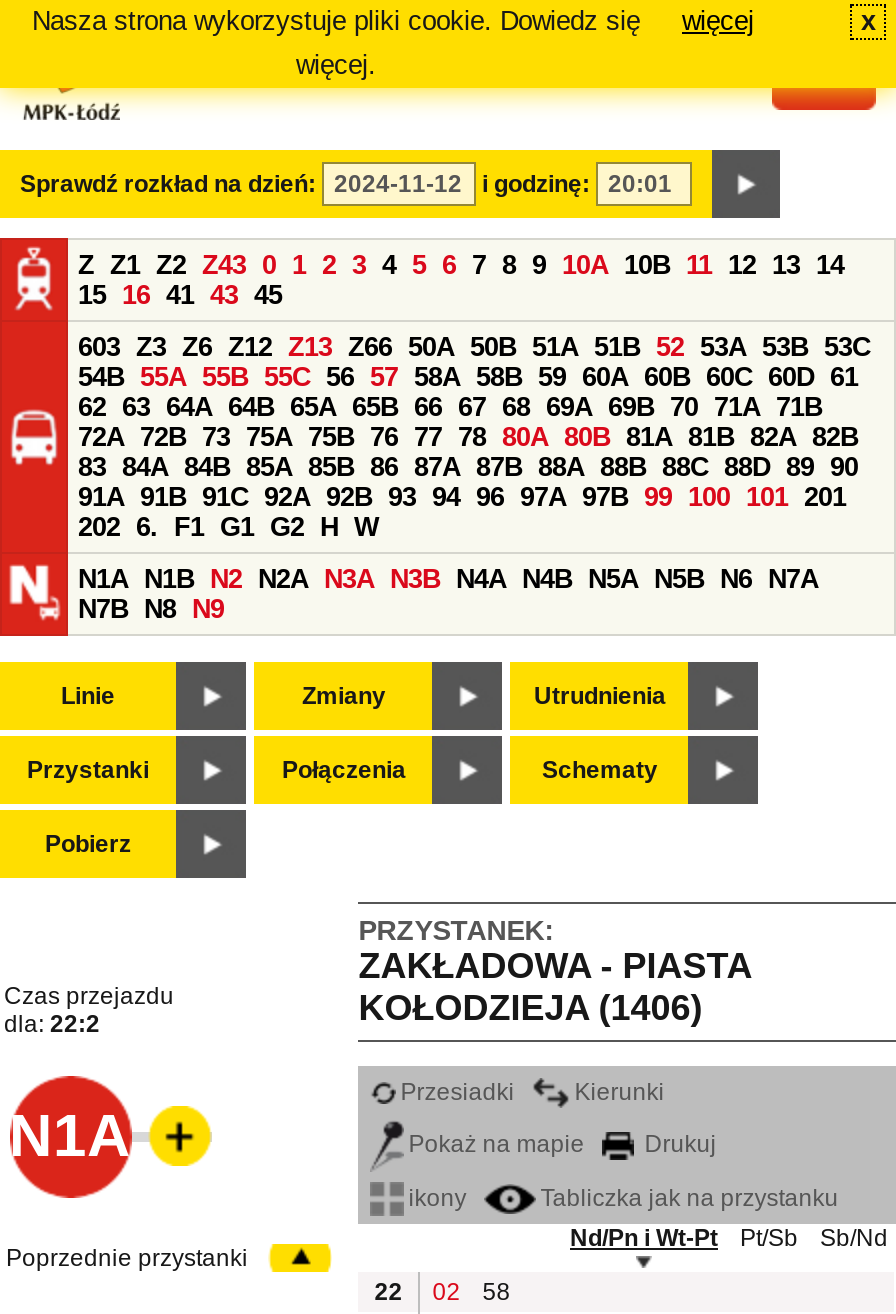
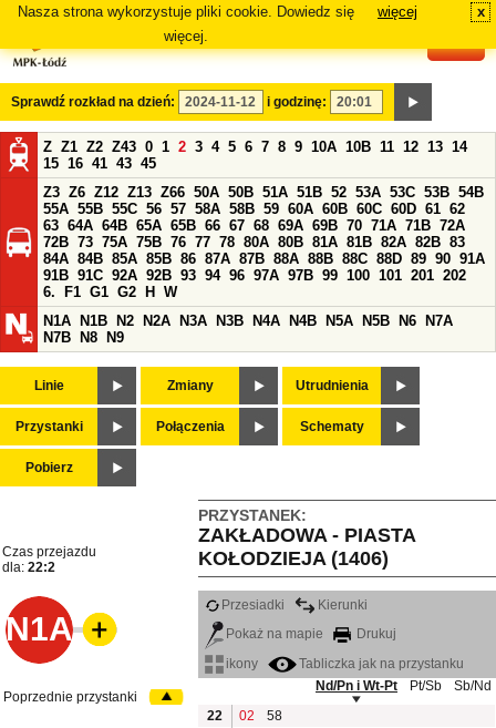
- 603 Z3 Z6 Z12 Z13 Z66 50A 50B 51A 51B 52 53A 53B 53C
- 54B 55A 55B 55C 56 57 58A 58B 59 60A 60B 60C 60D 61
- 62 63 64A 64B 65A 65B 66 67 68 69A 69B 70 71A 71B
- 72A 72B 73 75A 75B 76 77 78 80A 80B 81A 81B 82A 82B
- 83 84A 84B 85A 85B 86 87A 87B 88A 88B 88C 88D 89 90
- 91A 91B 91C 92A 92B 93 94 96 97A 97B 99 100 101 201
- 202 6. F1 G1 G2 H W
+ Z3 Z6 Z12 Z13 Z66 50A 50B 51A 51B 52 53A 53C 53B 54B
+ 55A 55B 55C 56 57 58A 58B 59 60A 60B 60C 60D 61 62
+ 63 64A 64B 65A 65B 66 67 68 69A 69B 70 71A 71B 72A
+ 72B 73 75A 75B 76 77 78 80A 80B 81A 81B 82A 82B 83
+ 84A 84B 85A 85B 86 87A 87B 88A 88B 88C 88D 89 90 91A
+ 91B 91C 92A 92B 93 94 96 97A 97B 99 100 101 201 202
+ 6. F1 G1 G2 H W
